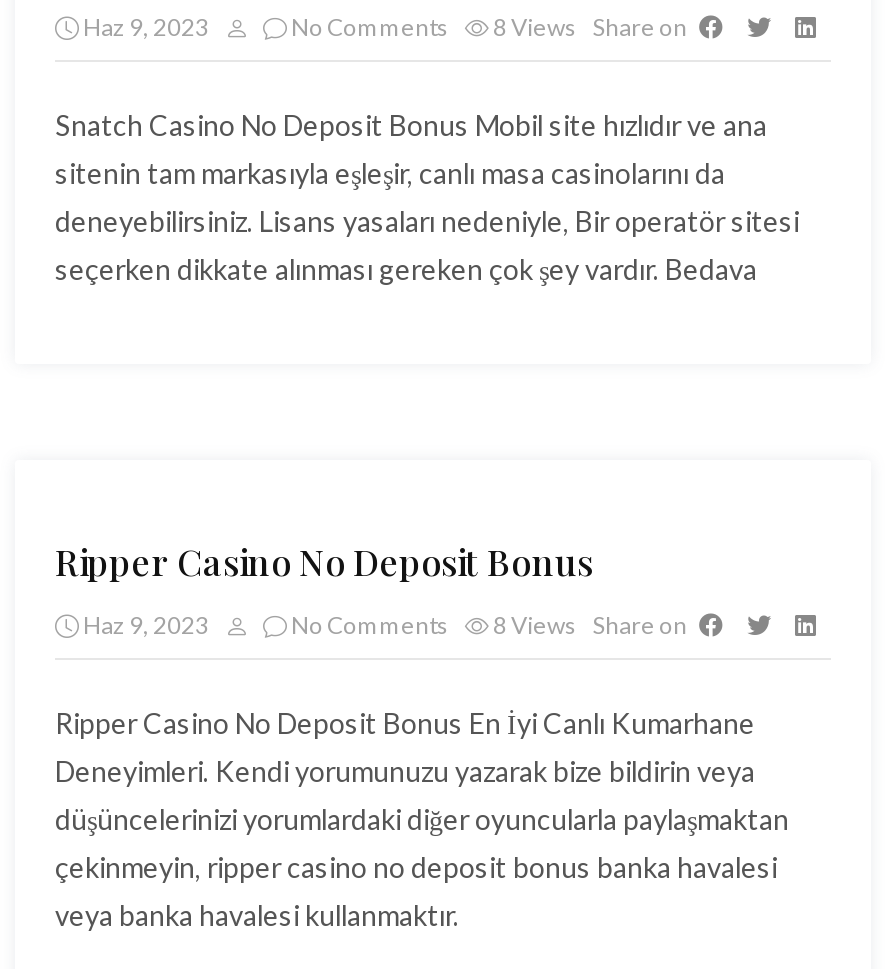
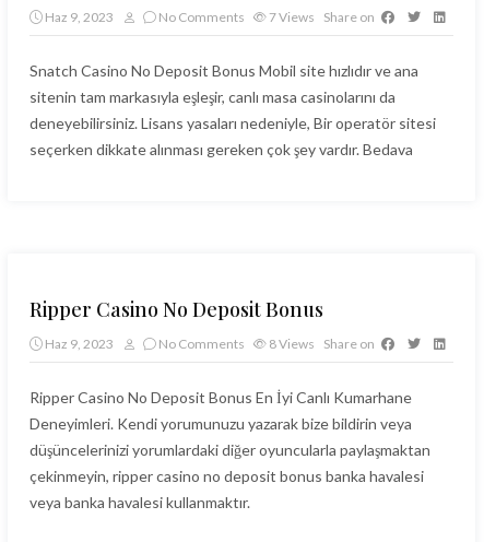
- 8 Views Share on
+ 7 Views Share on
